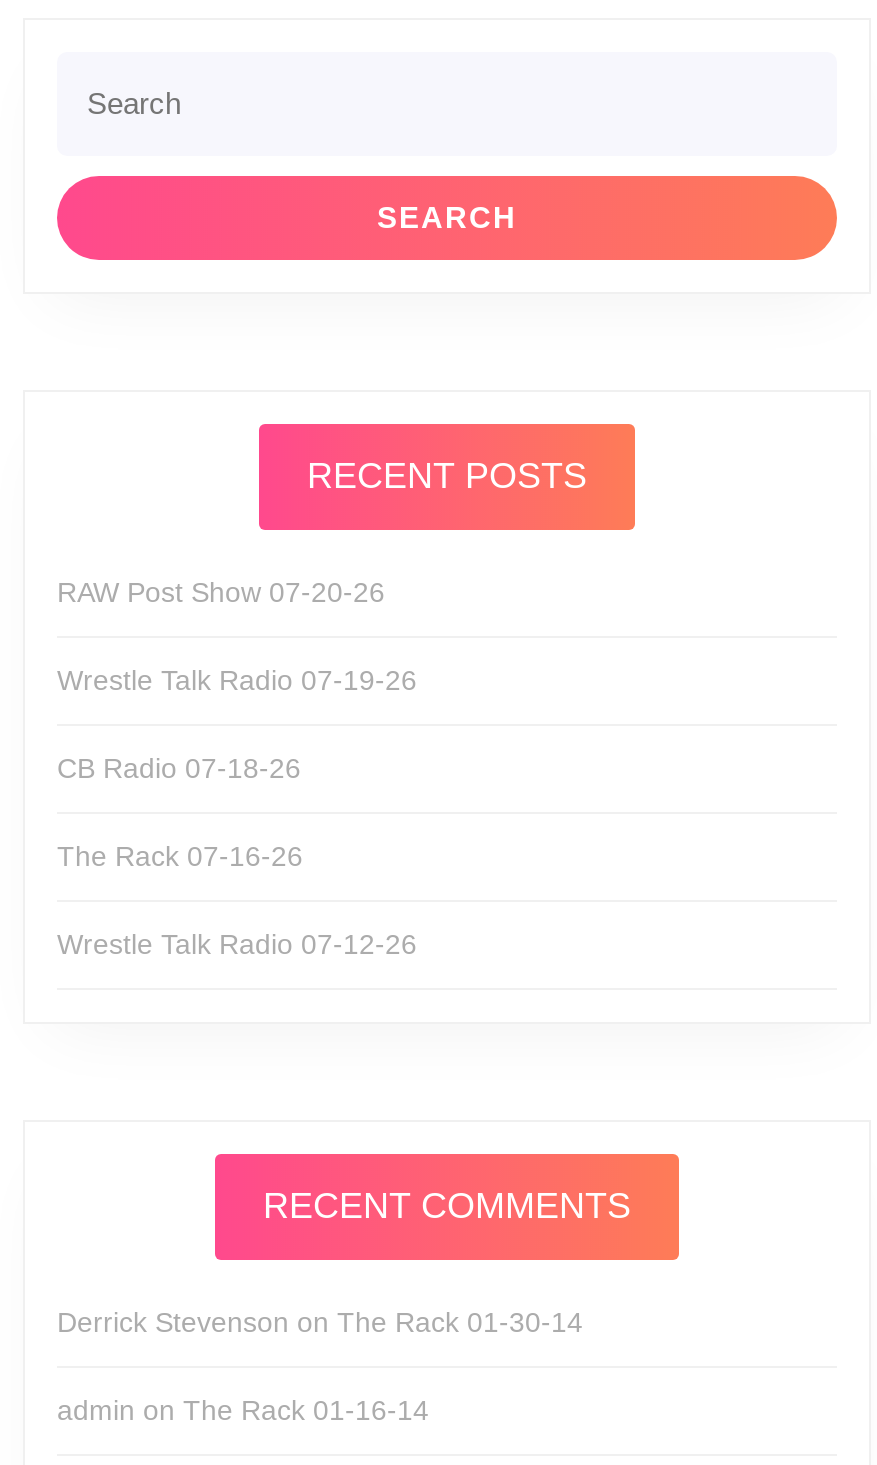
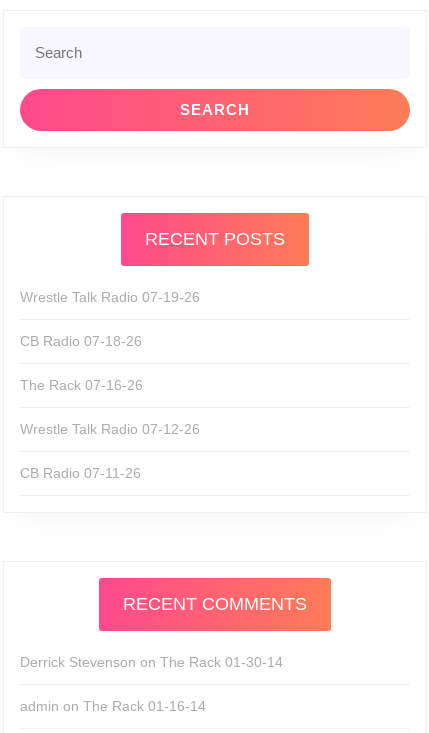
- RAW Post Show 07-20-26

moved up: Wrestle Talk Radio 07-19-26 | CB Radio 07-18-26 | The Rack 07-16-26 | Wrestle Talk Radio 07-12-26

+ CB Radio 07-11-26
